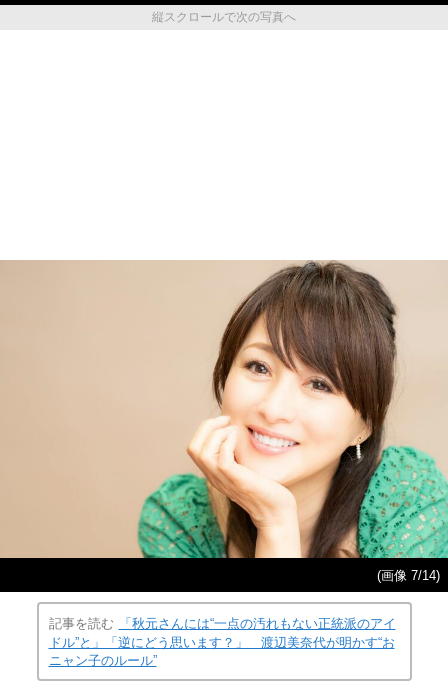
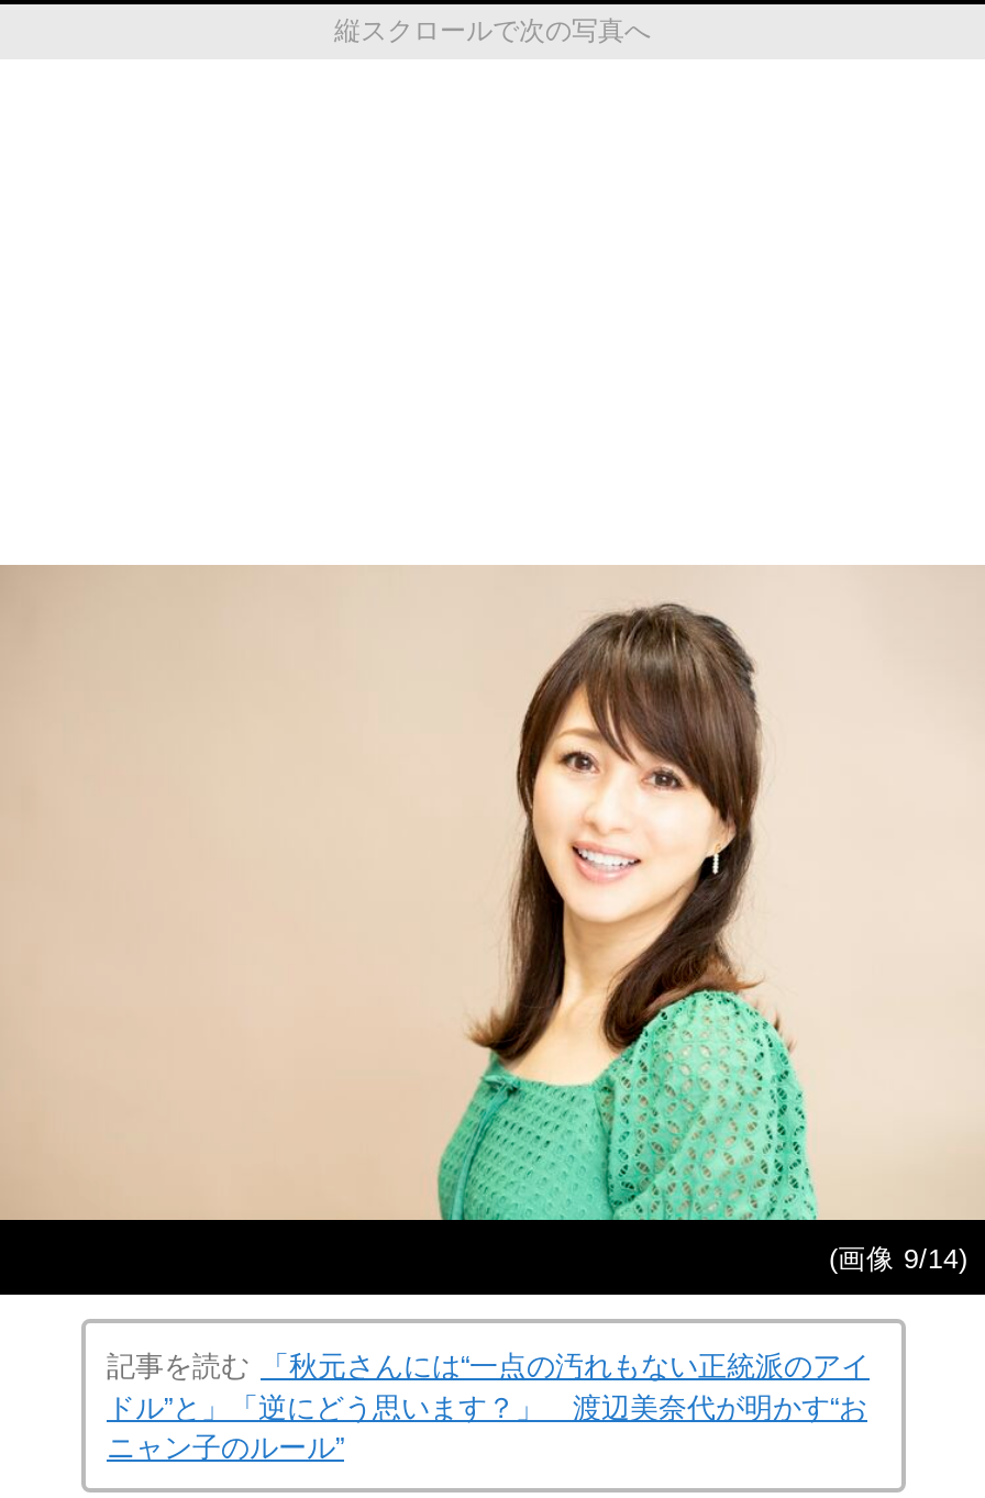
- [image]
- (画像 7/14)
+ [image]
+ (画像 9/14)
